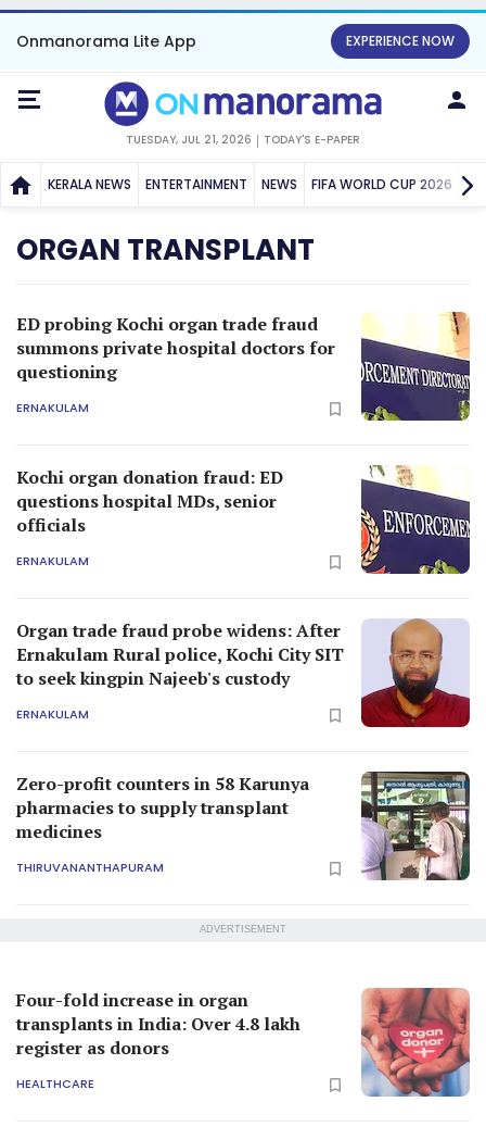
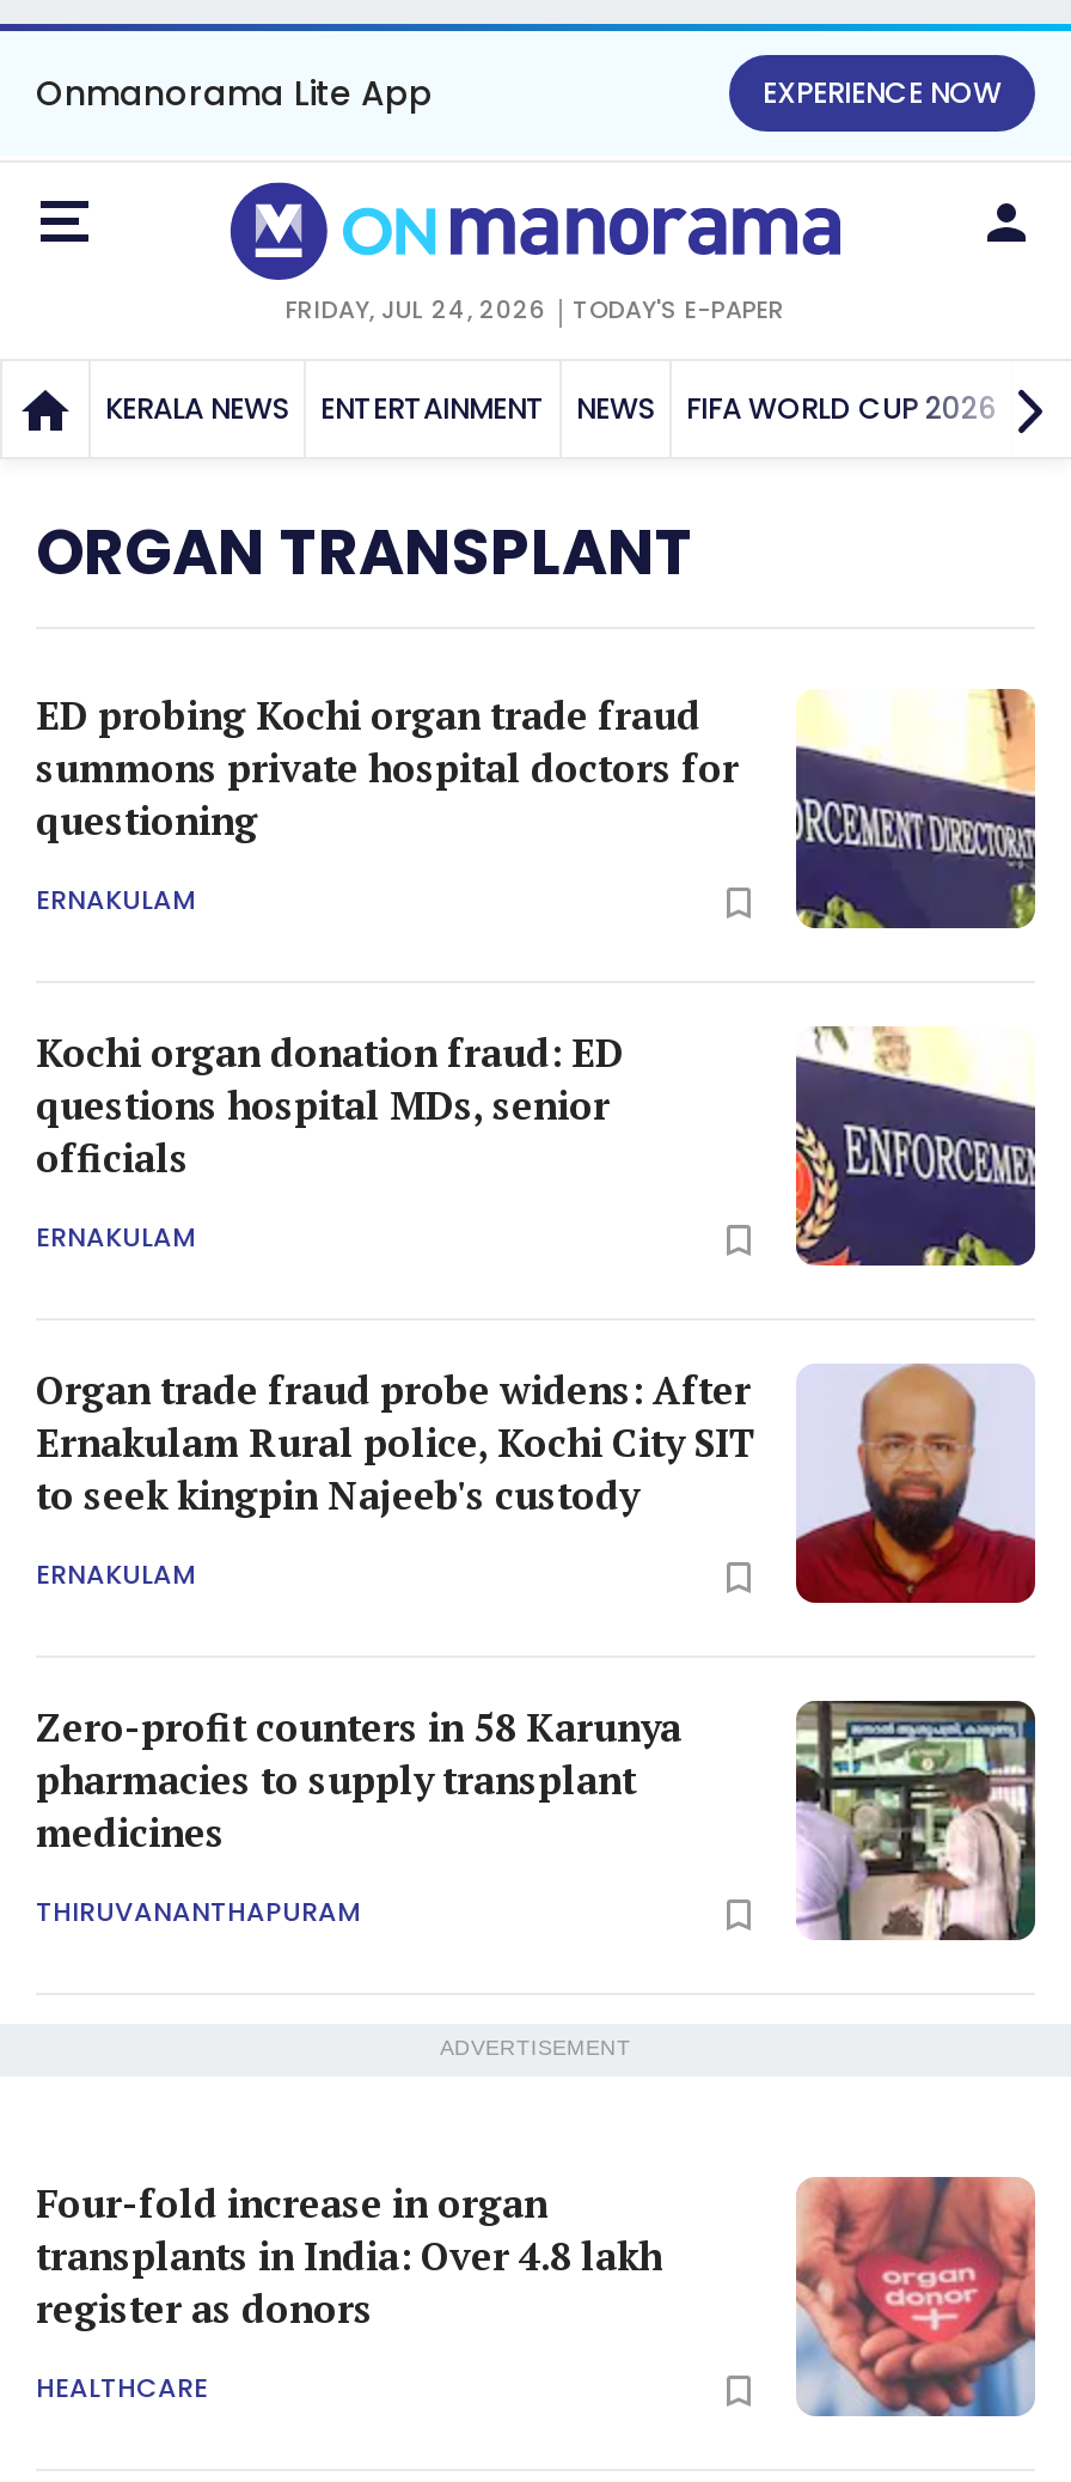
- TUESDAY, JUL 21, 2026 TODAY'S E-PAPER
+ FRIDAY, JUL 24, 2026 TODAY'S E-PAPER
